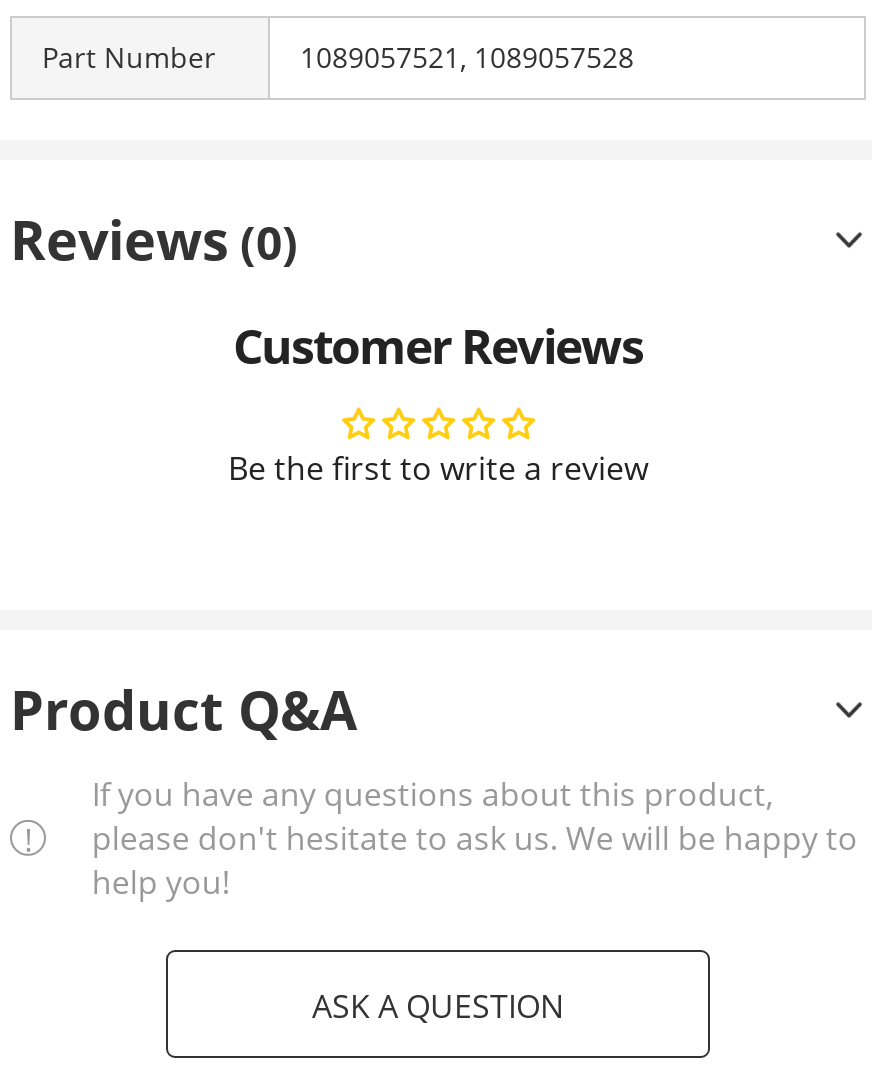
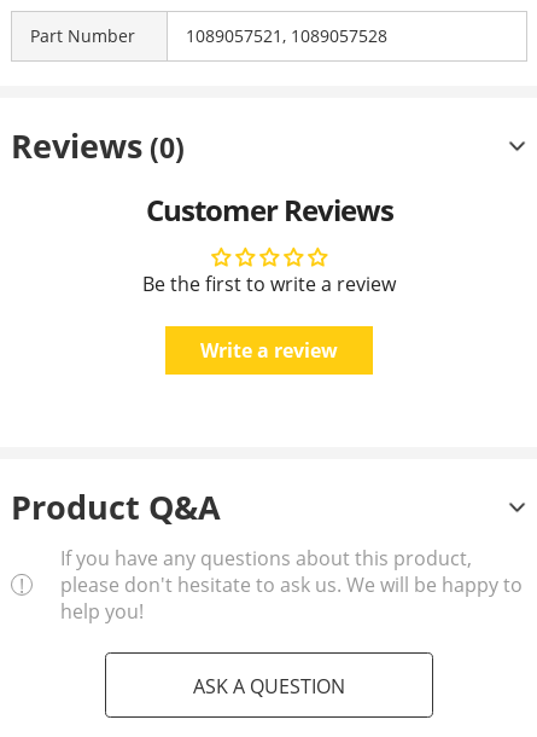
+ Write a review
